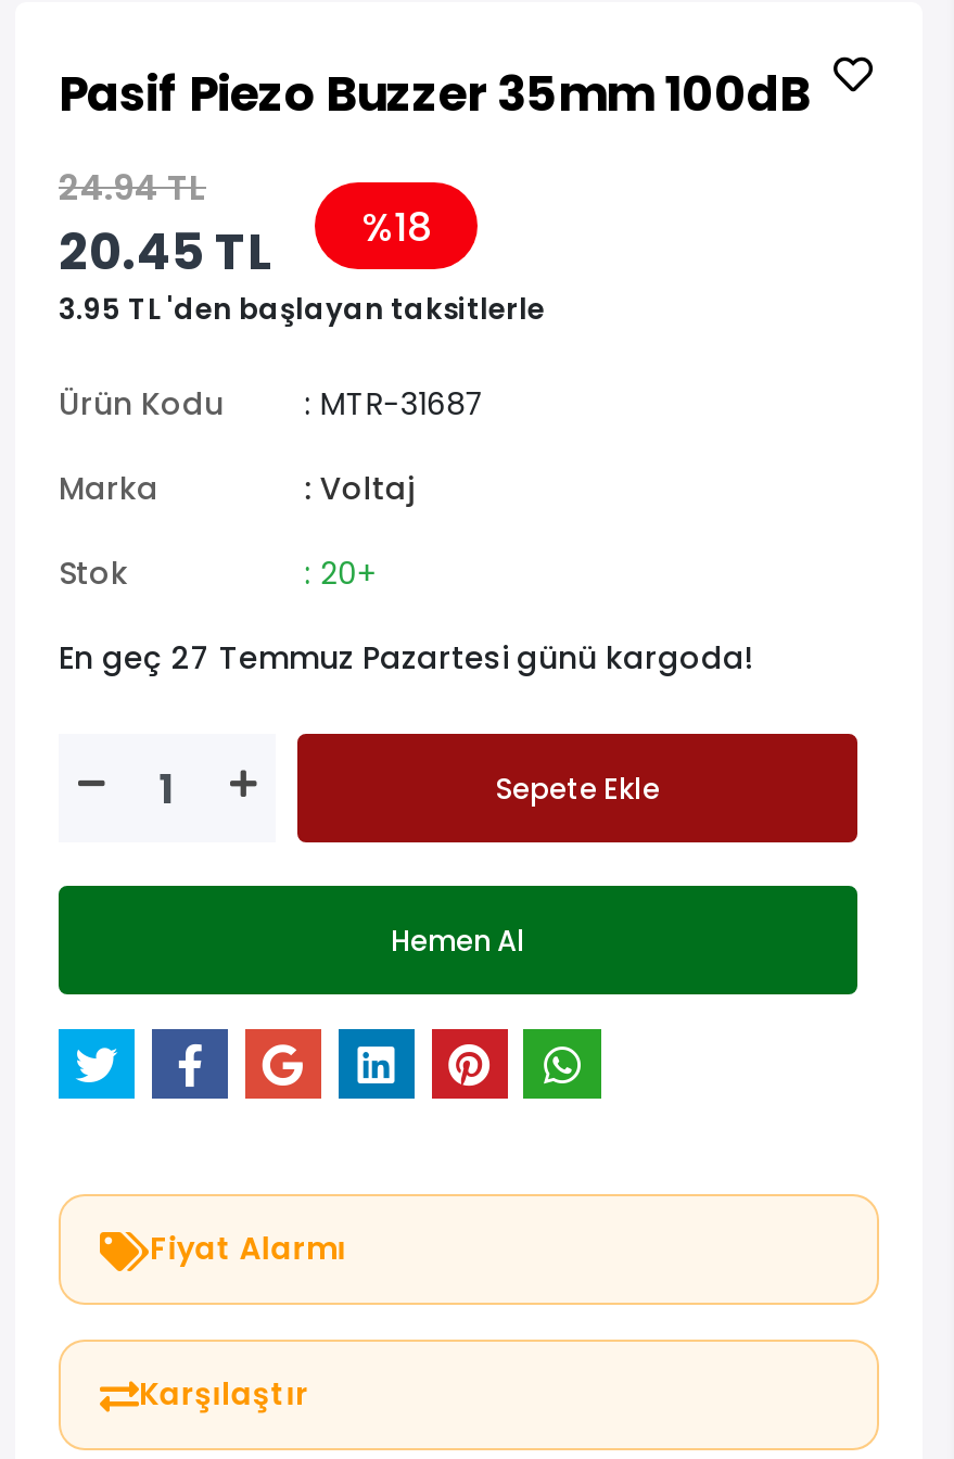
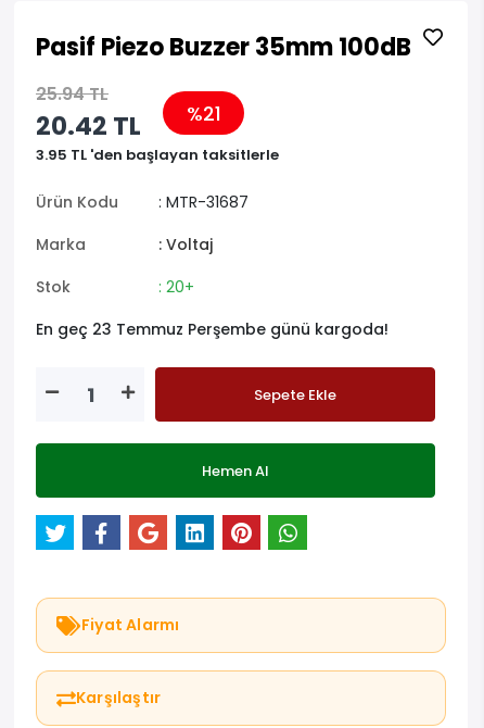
- 24.94 TL
+ 25.94 TL

- %18
+ %21

- 20.45 TL
+ 20.42 TL

- En geç 27 Temmuz Pazartesi günü kargoda!
+ En geç 23 Temmuz Perşembe günü kargoda!
